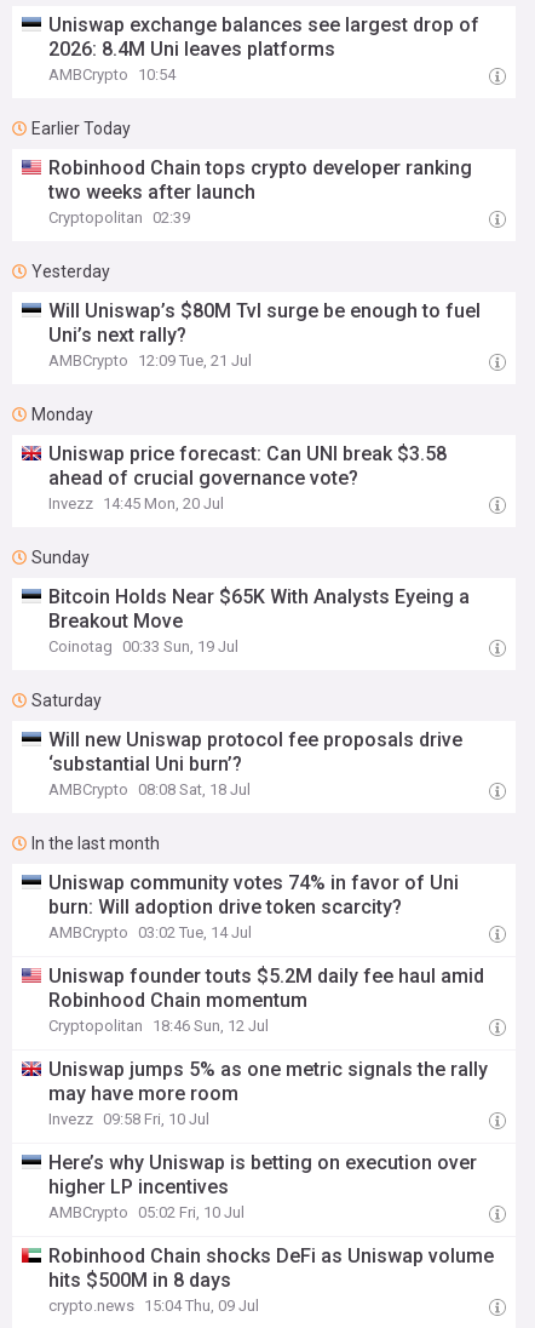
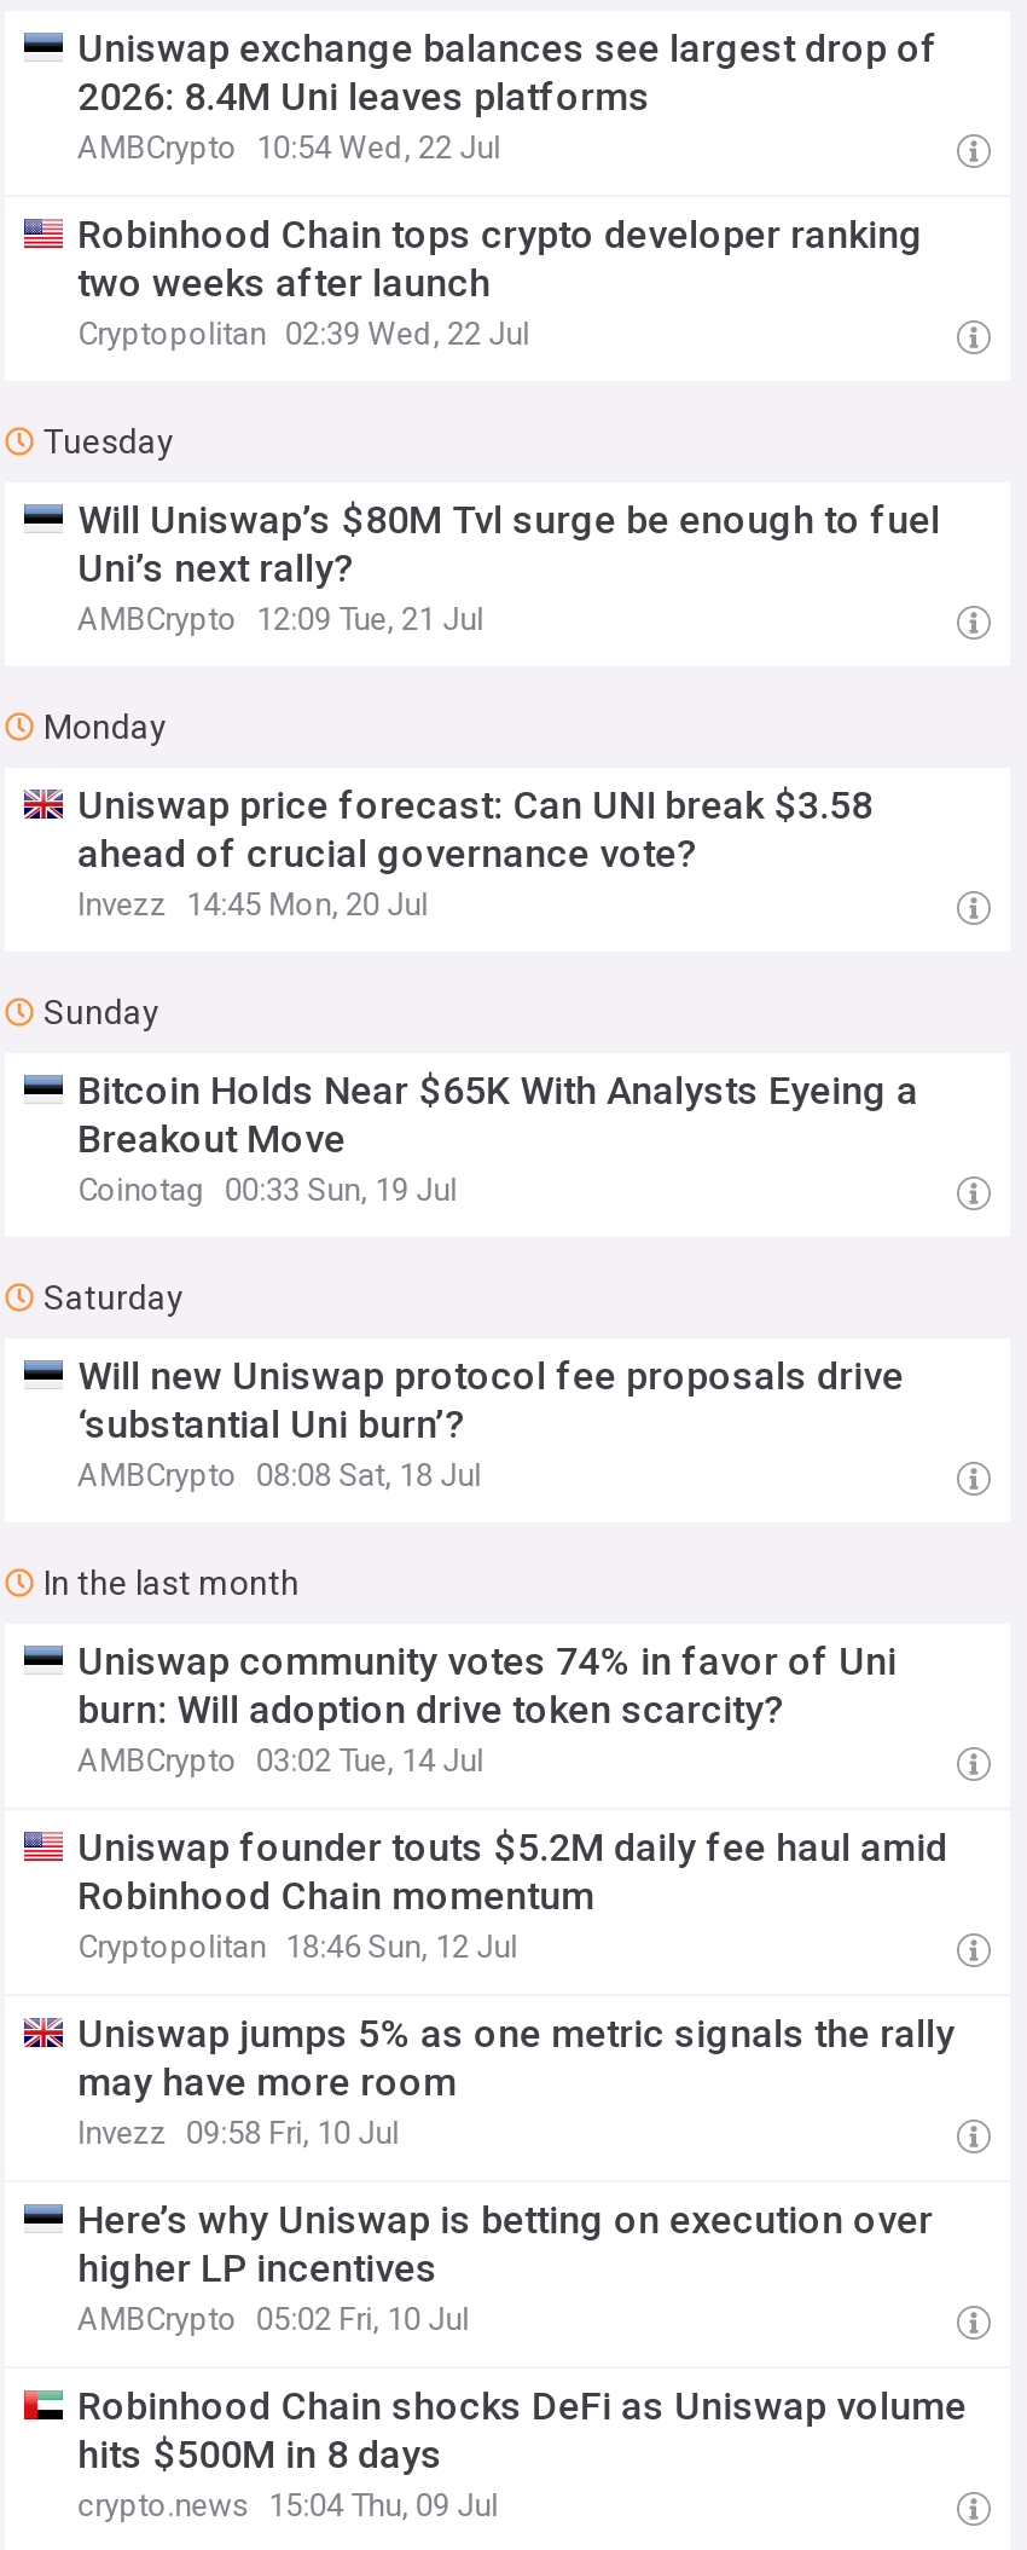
- AMBCrypto 10:54
- Earlier Today
+ AMBCrypto 10:54 Wed, 22 Jul

- Cryptopolitan 02:39
+ Cryptopolitan 02:39 Wed, 22 Jul

- Yesterday
+ Tuesday
